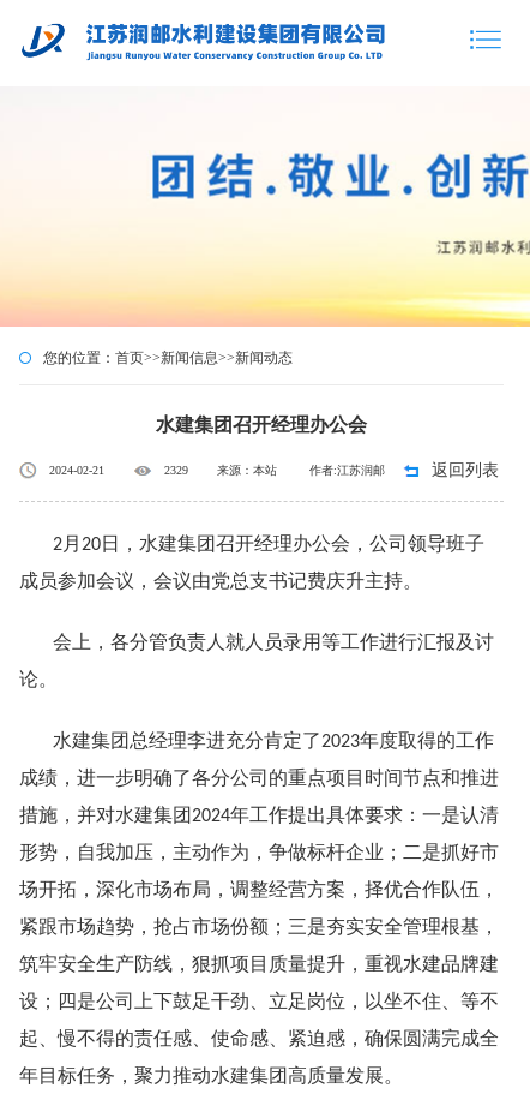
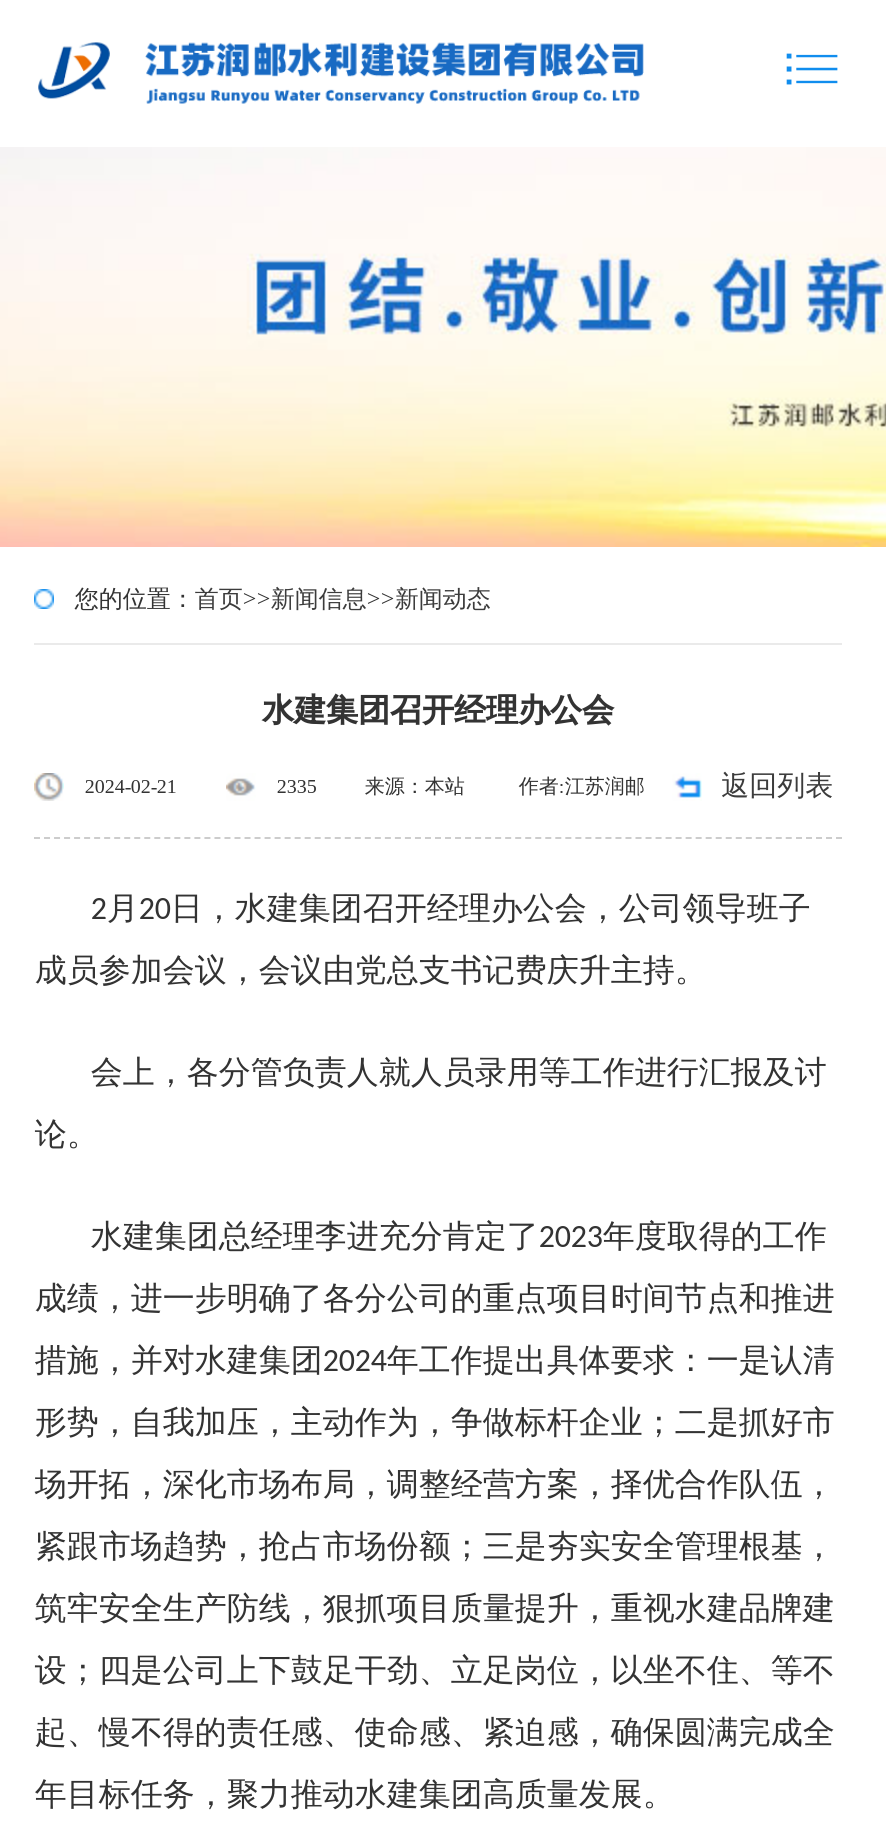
- 2329来源：本站 作者:江苏润邮
+ 2335来源：本站 作者:江苏润邮
